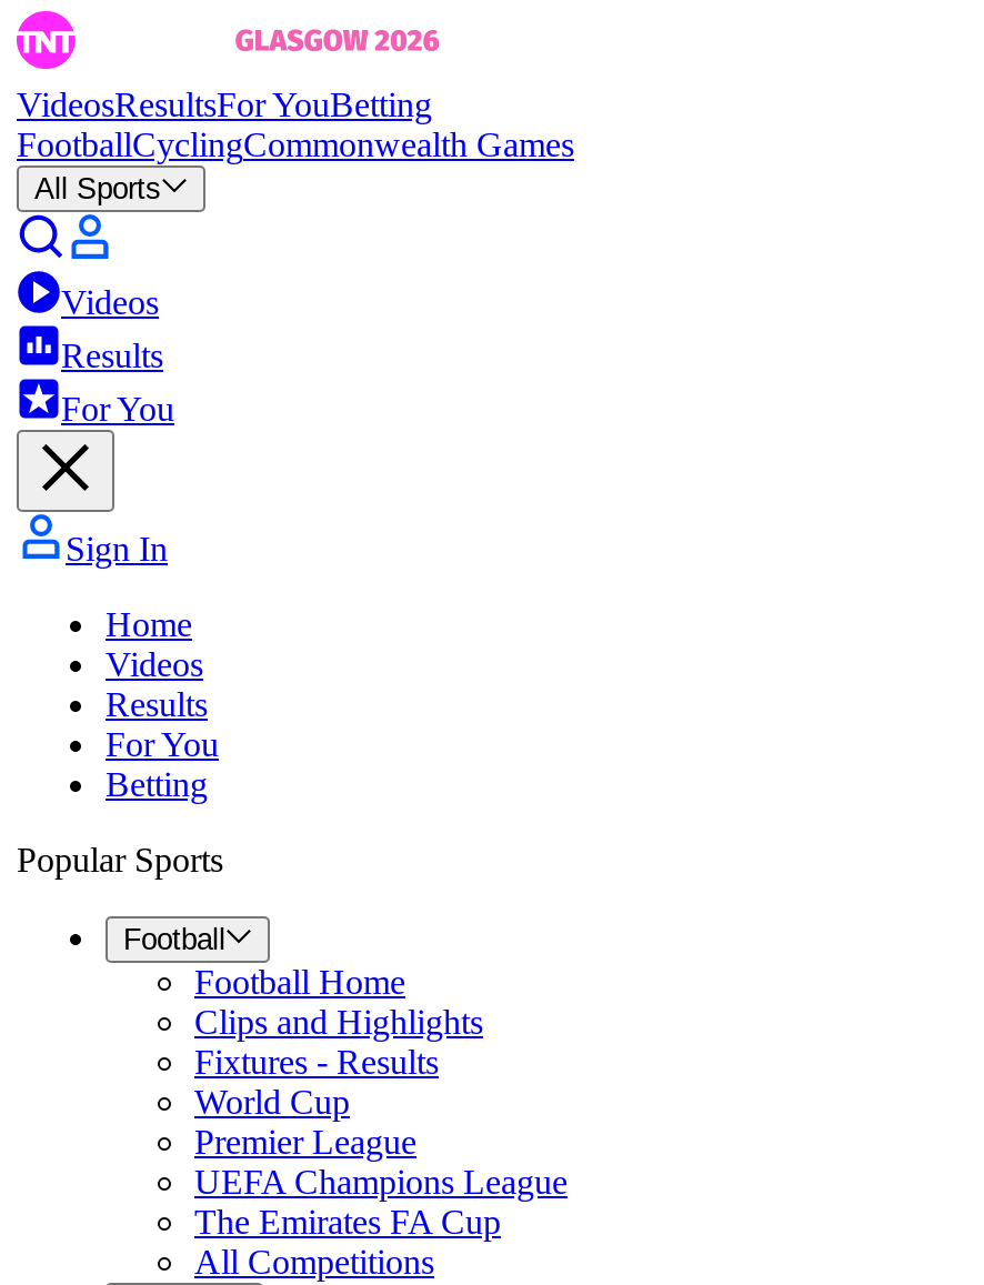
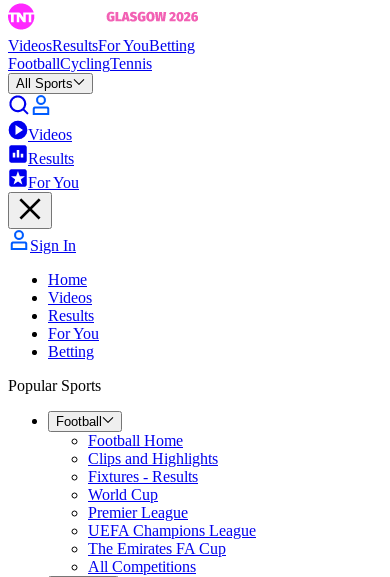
- FootballCyclingCommonwealth Games
+ FootballCyclingTennis
